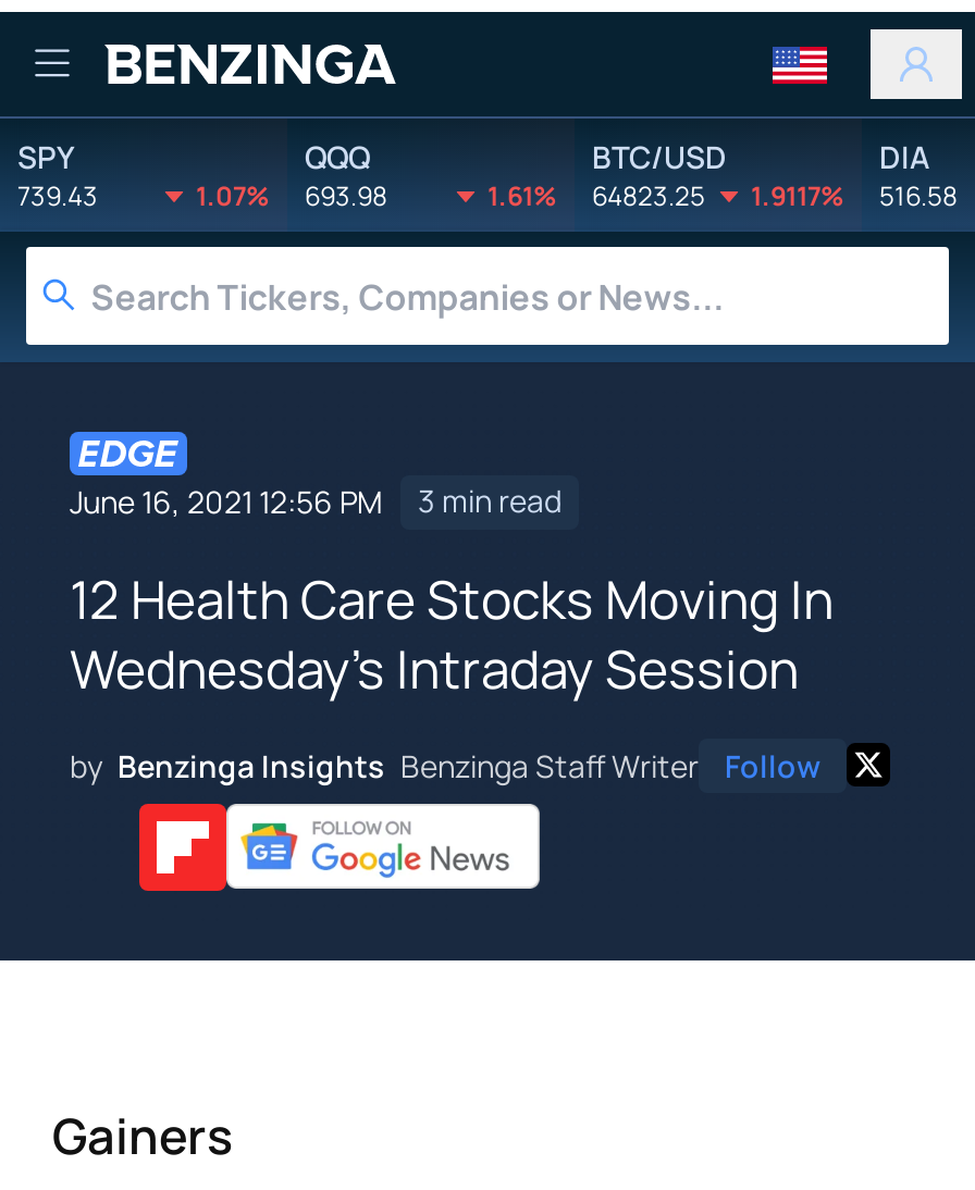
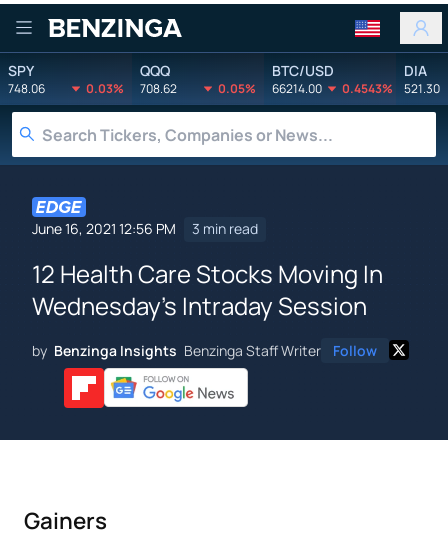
- 739.43
+ 748.06

- 1.07%
+ 0.03%

- 693.98
+ 708.62

- 1.61%
+ 0.05%

- 64823.25
+ 66214.00

- 1.9117%
+ 0.4543%

- 516.58
+ 521.30
